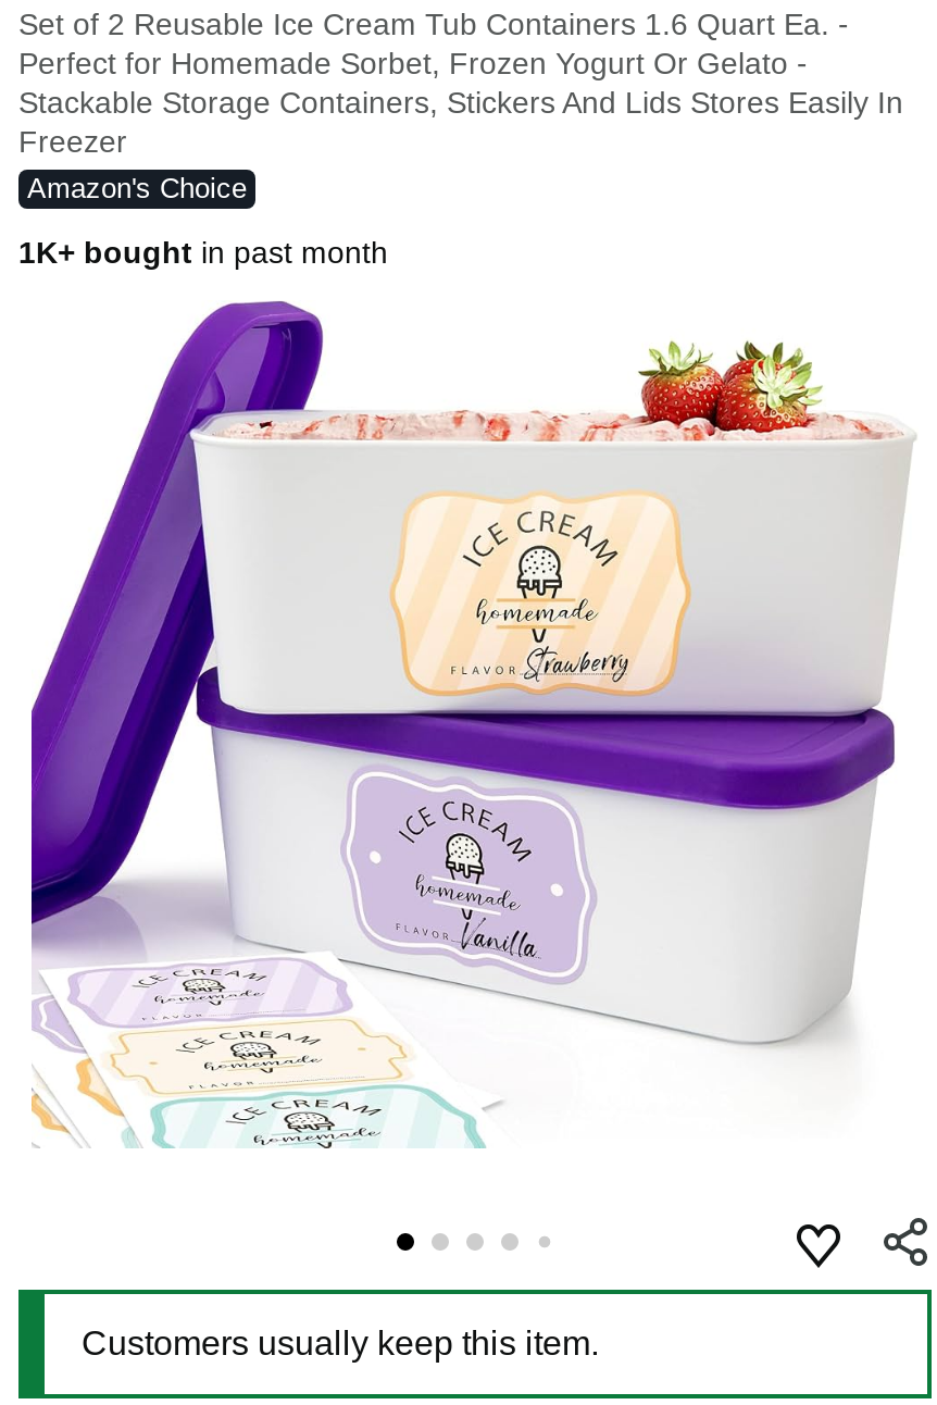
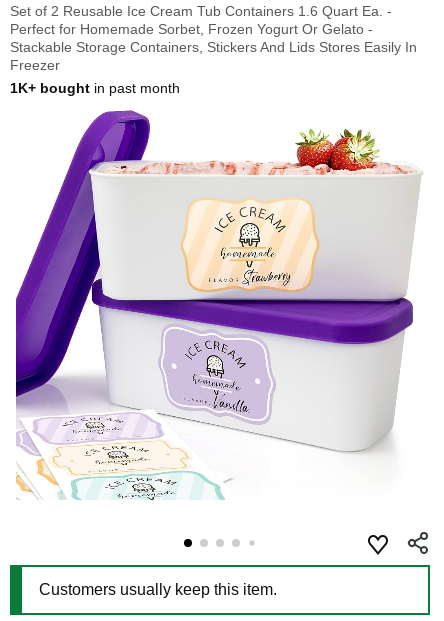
- Amazon's Choice
